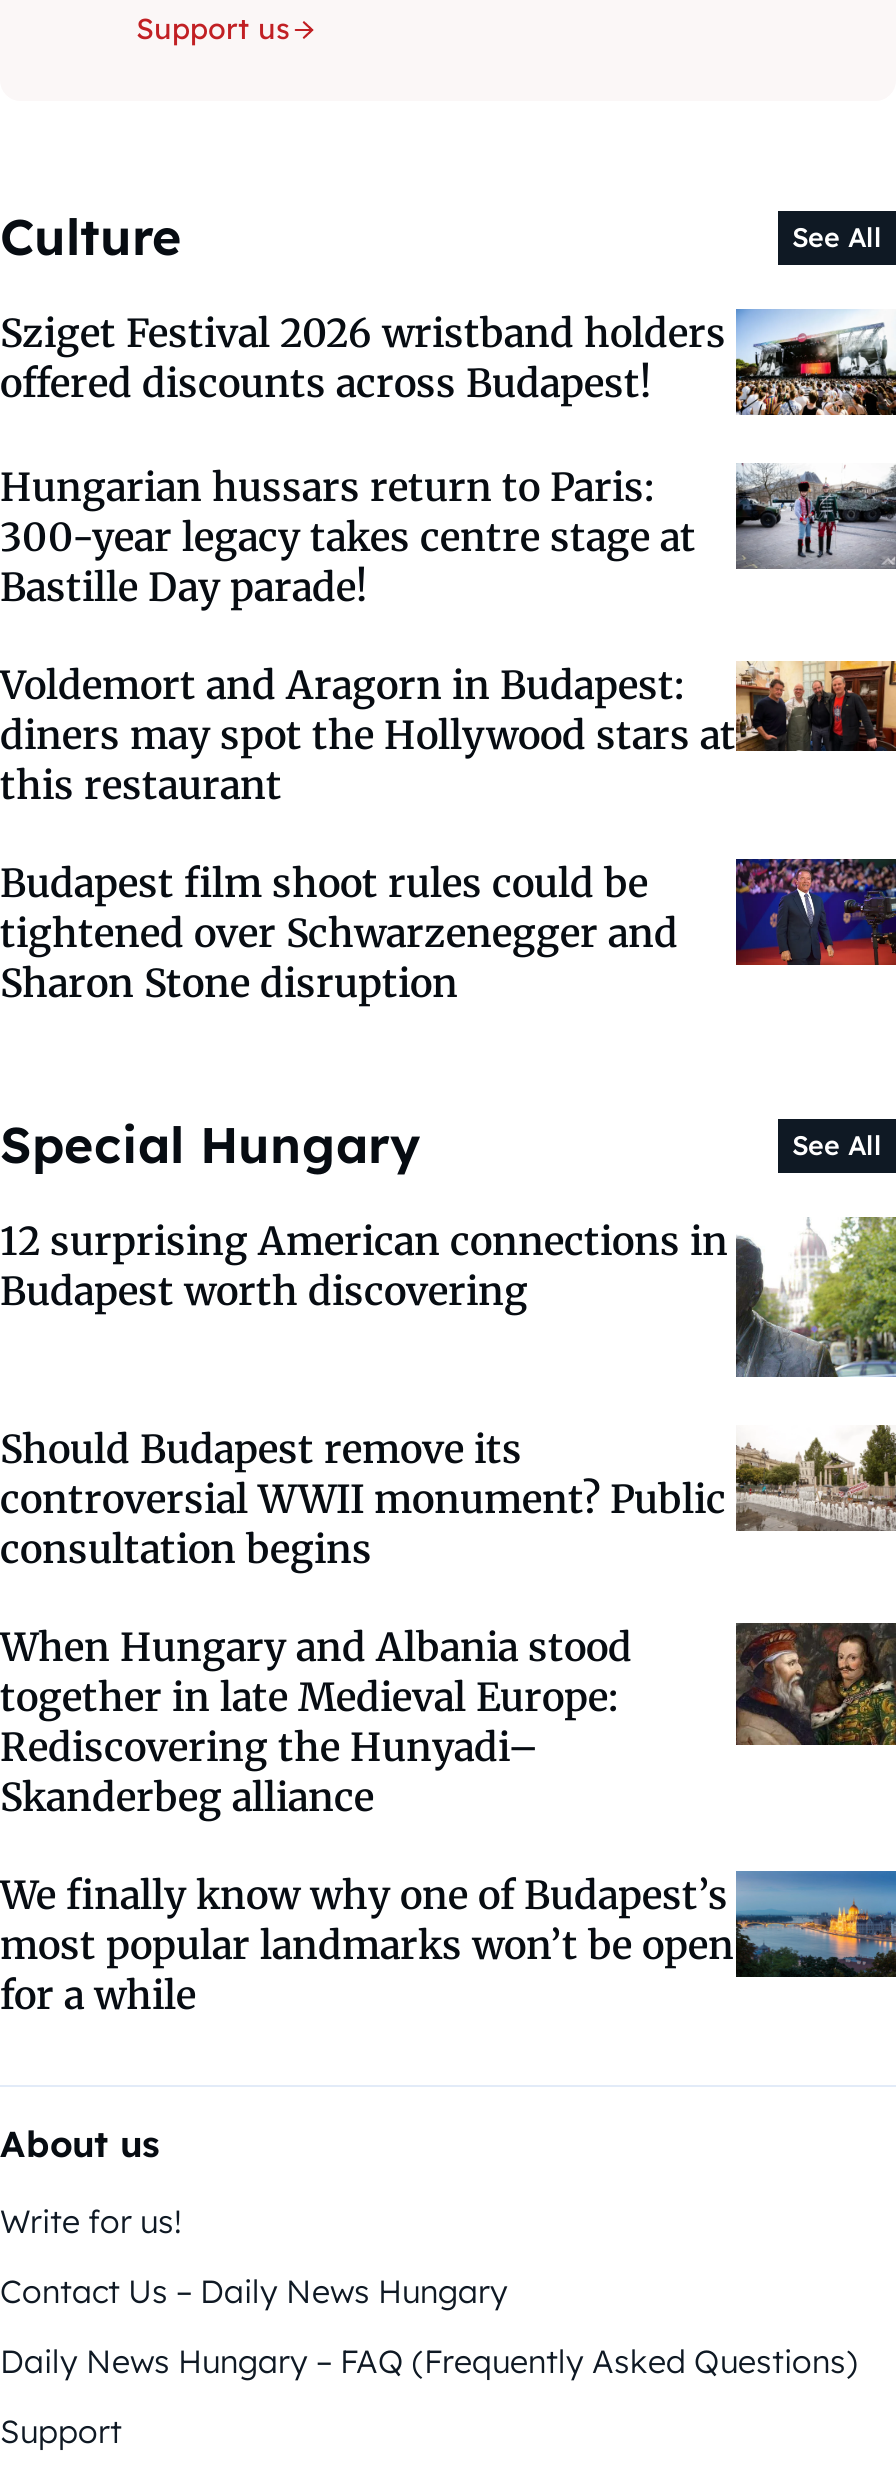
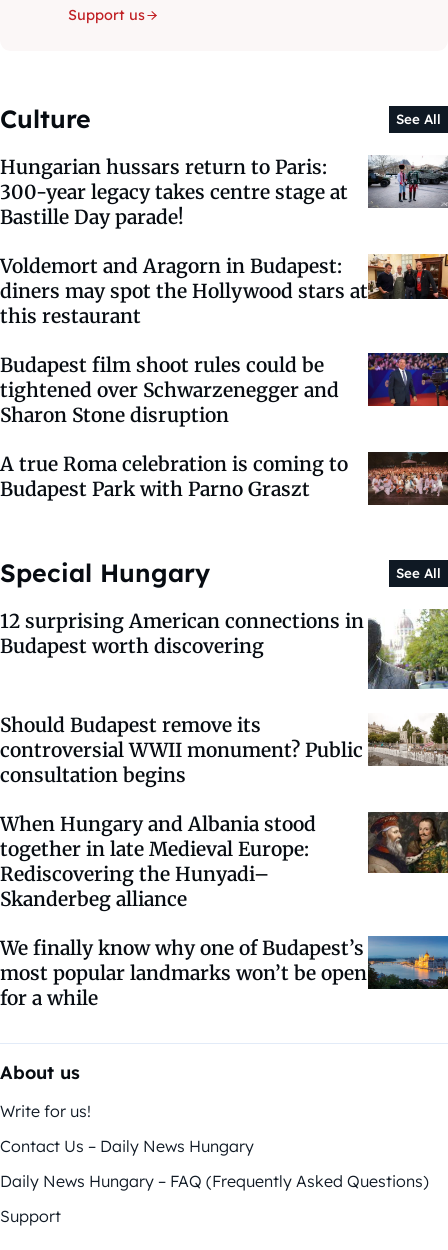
- [image]
- Sziget Festival 2026 wristband holders
- offered discounts across Budapest!

moved up: [image] | Hungarian hussars return to Paris: | 300-year legacy takes centre stage at | ... | tightened over Schwarzenegger and | Sharon Stone disruption

+ [image]
+ A true Roma celebration is coming to
+ Budapest Park with Parno Graszt
